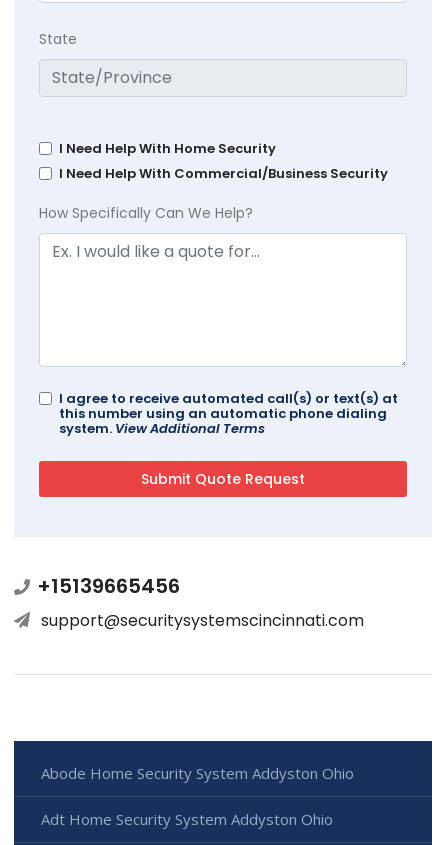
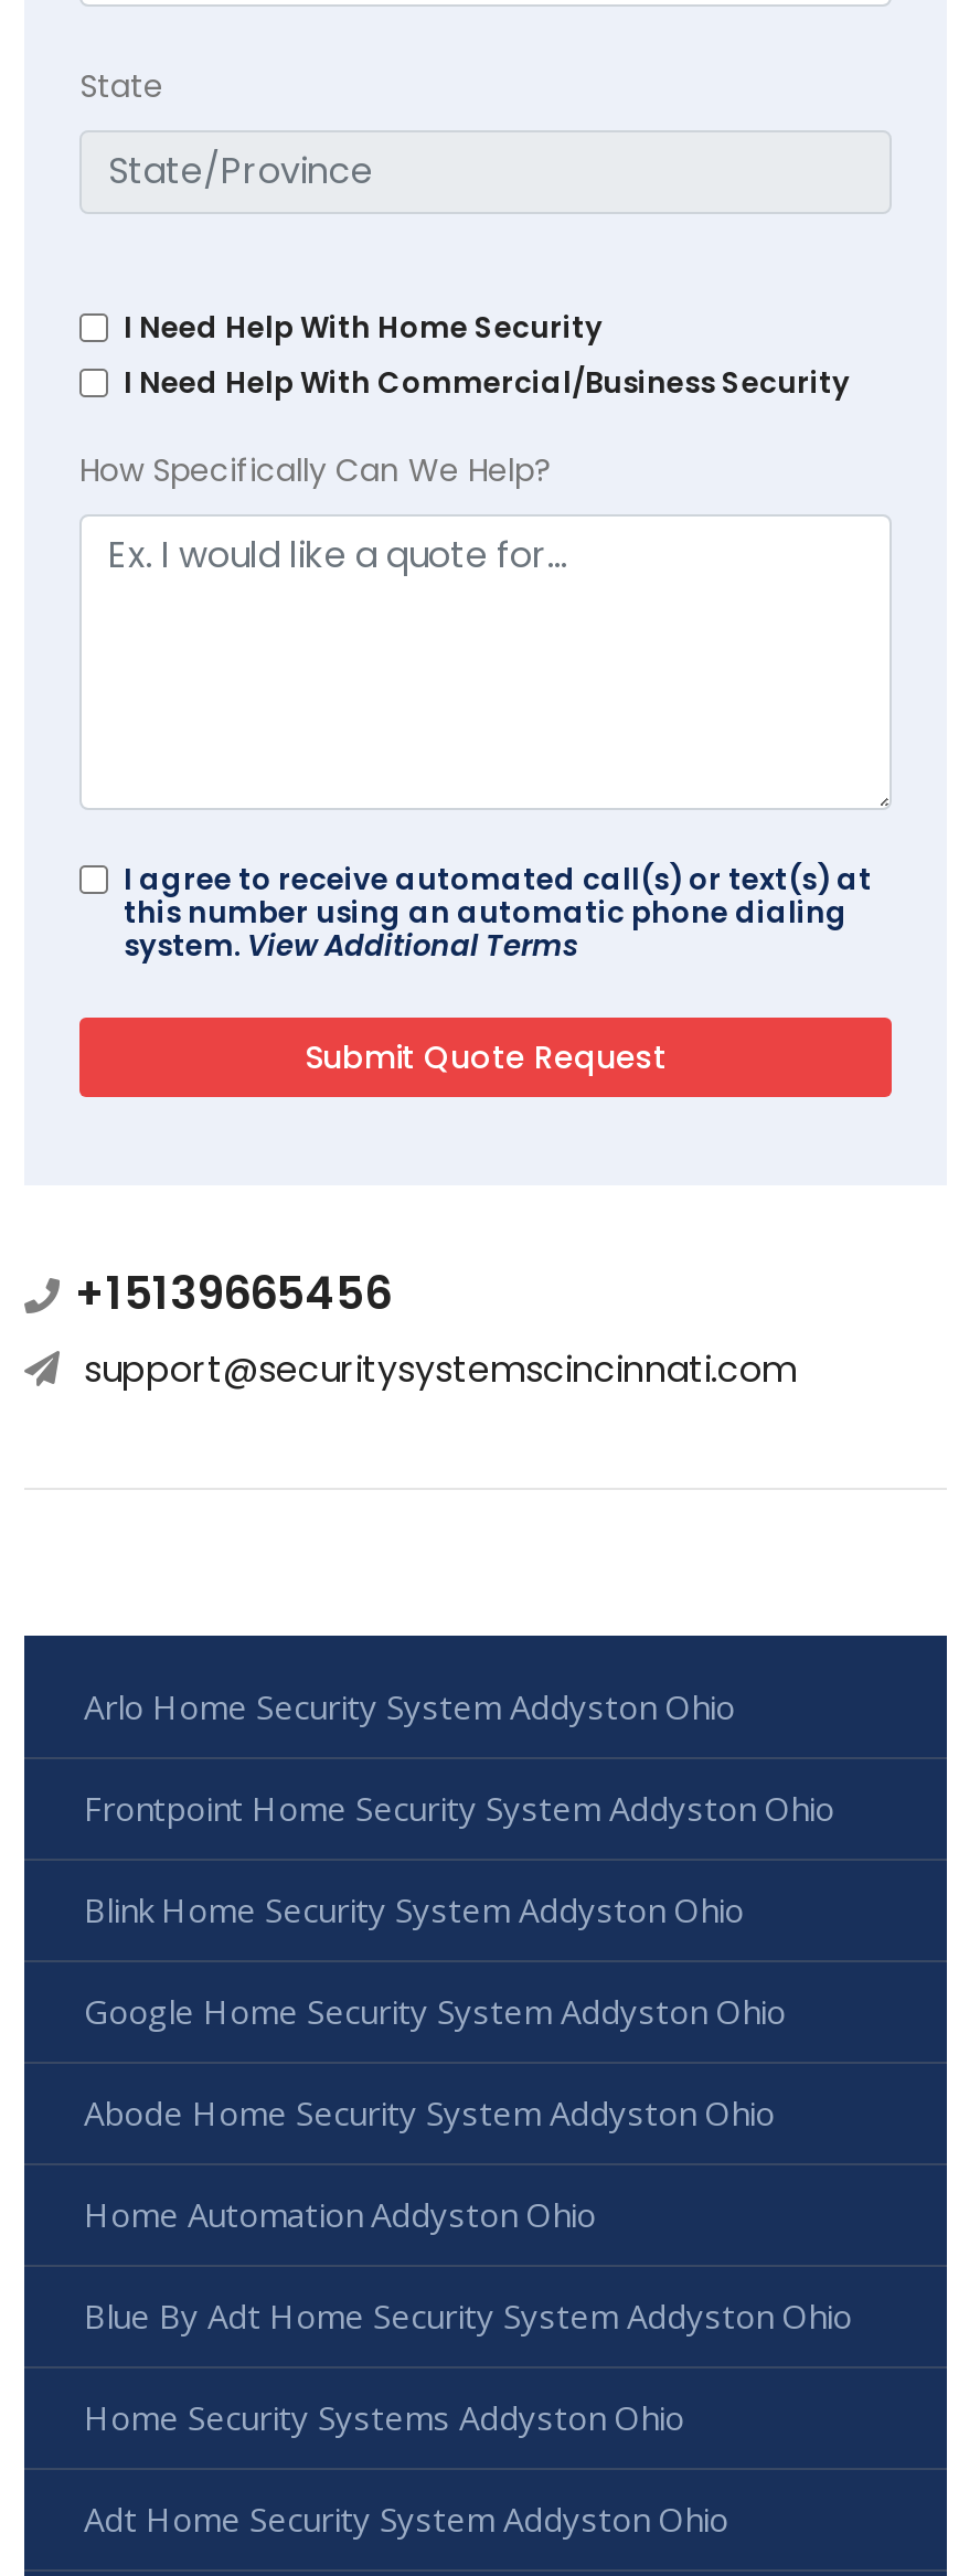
+ Arlo Home Security System Addyston Ohio
+ Frontpoint Home Security System Addyston Ohio
+ Blink Home Security System Addyston Ohio
+ Google Home Security System Addyston Ohio

+ Home Automation Addyston Ohio
+ Blue By Adt Home Security System Addyston Ohio
+ Home Security Systems Addyston Ohio
